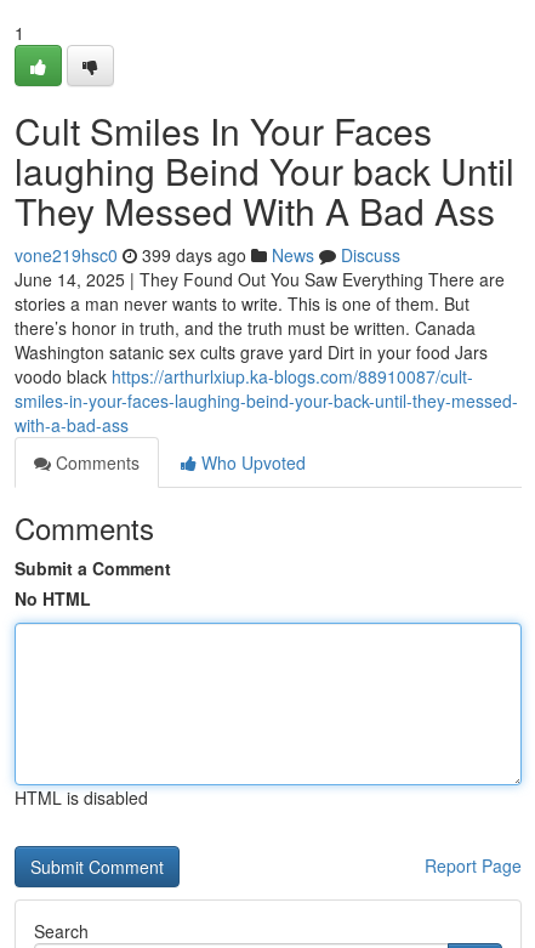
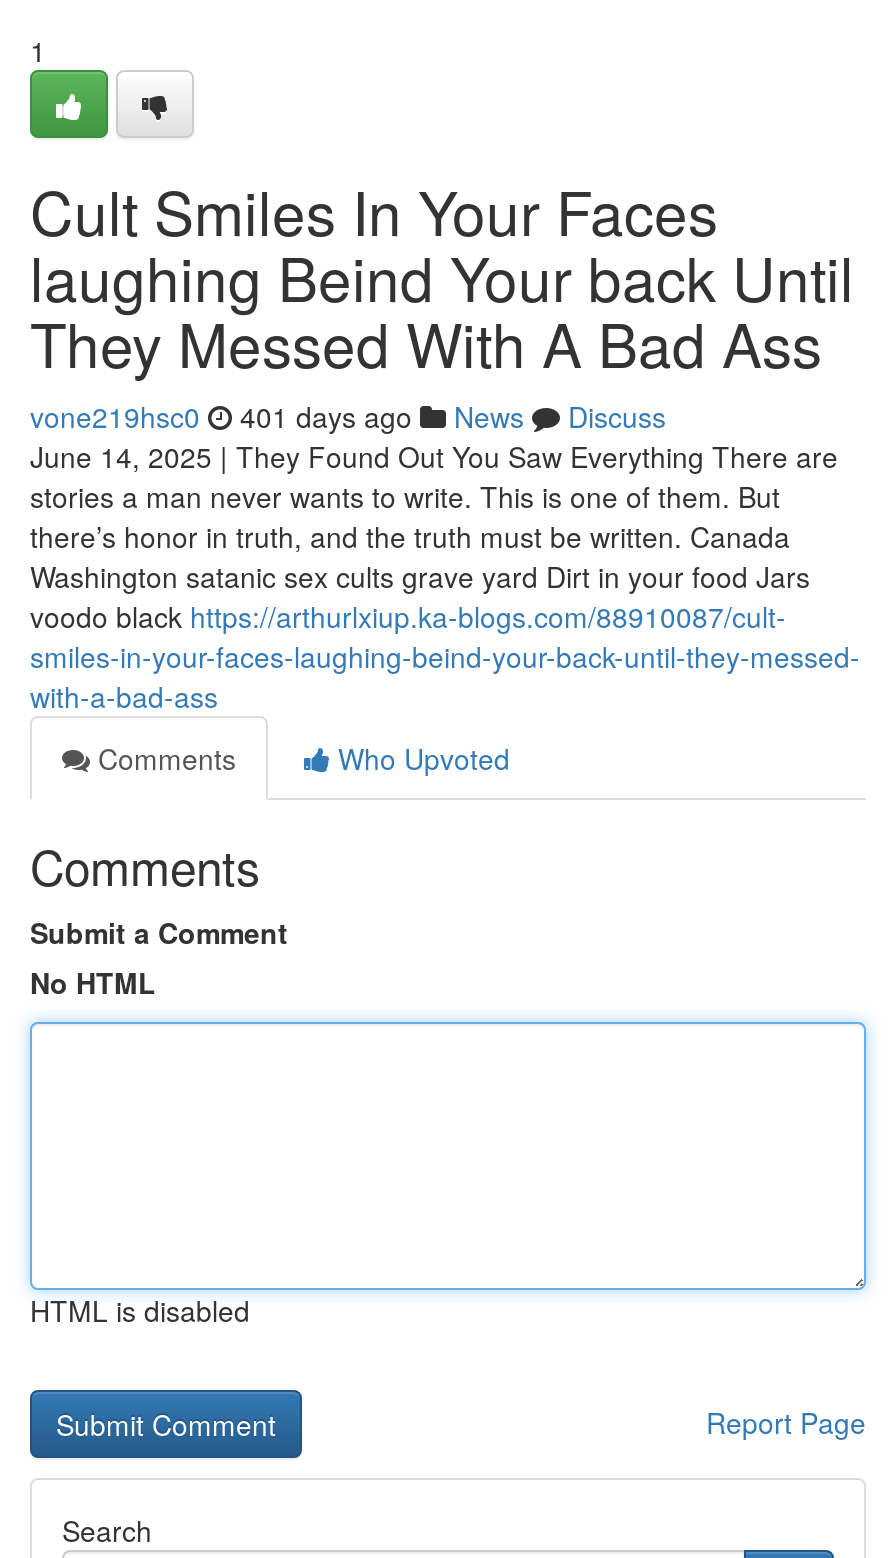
- vone219hsc0 399 days ago News Discuss
+ vone219hsc0 401 days ago News Discuss
